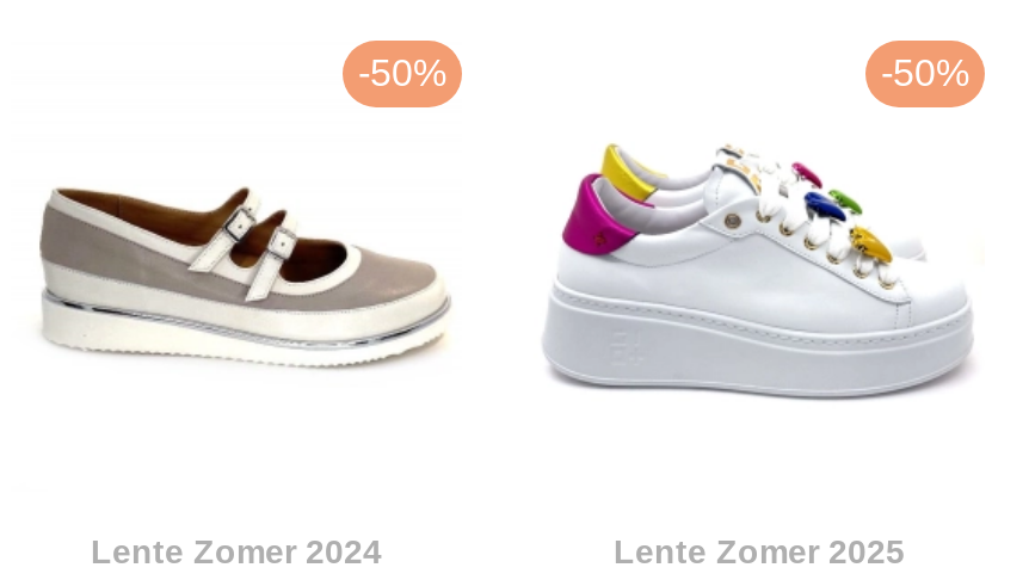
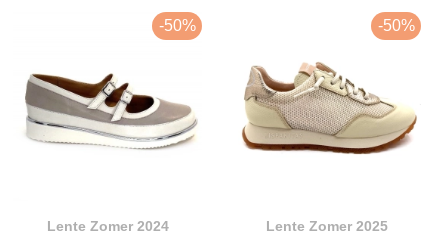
- [image]
+ [image]
